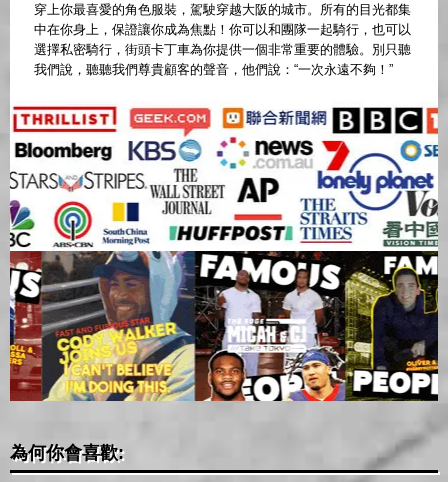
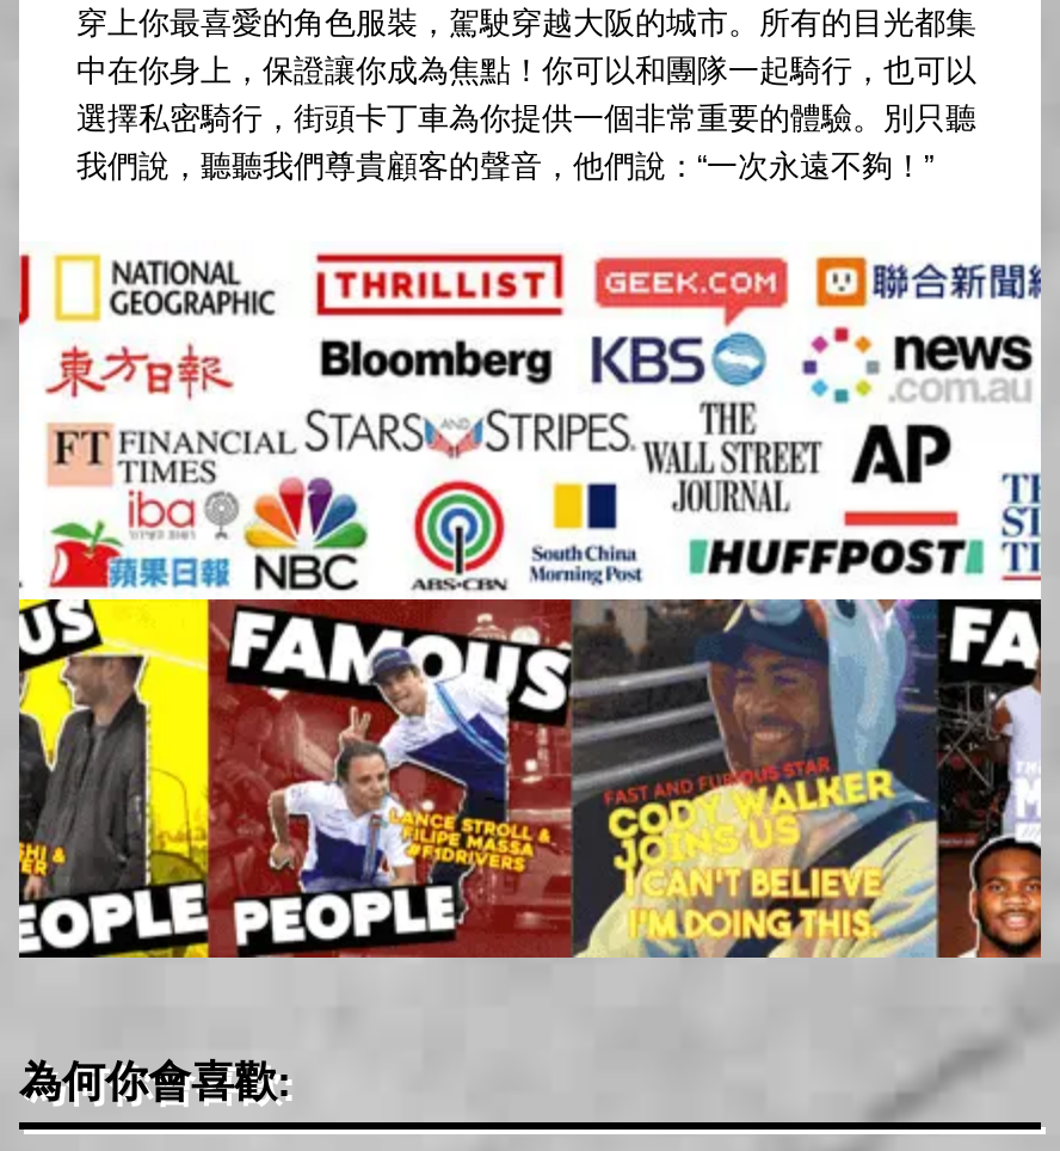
- [image]
+ [image]
